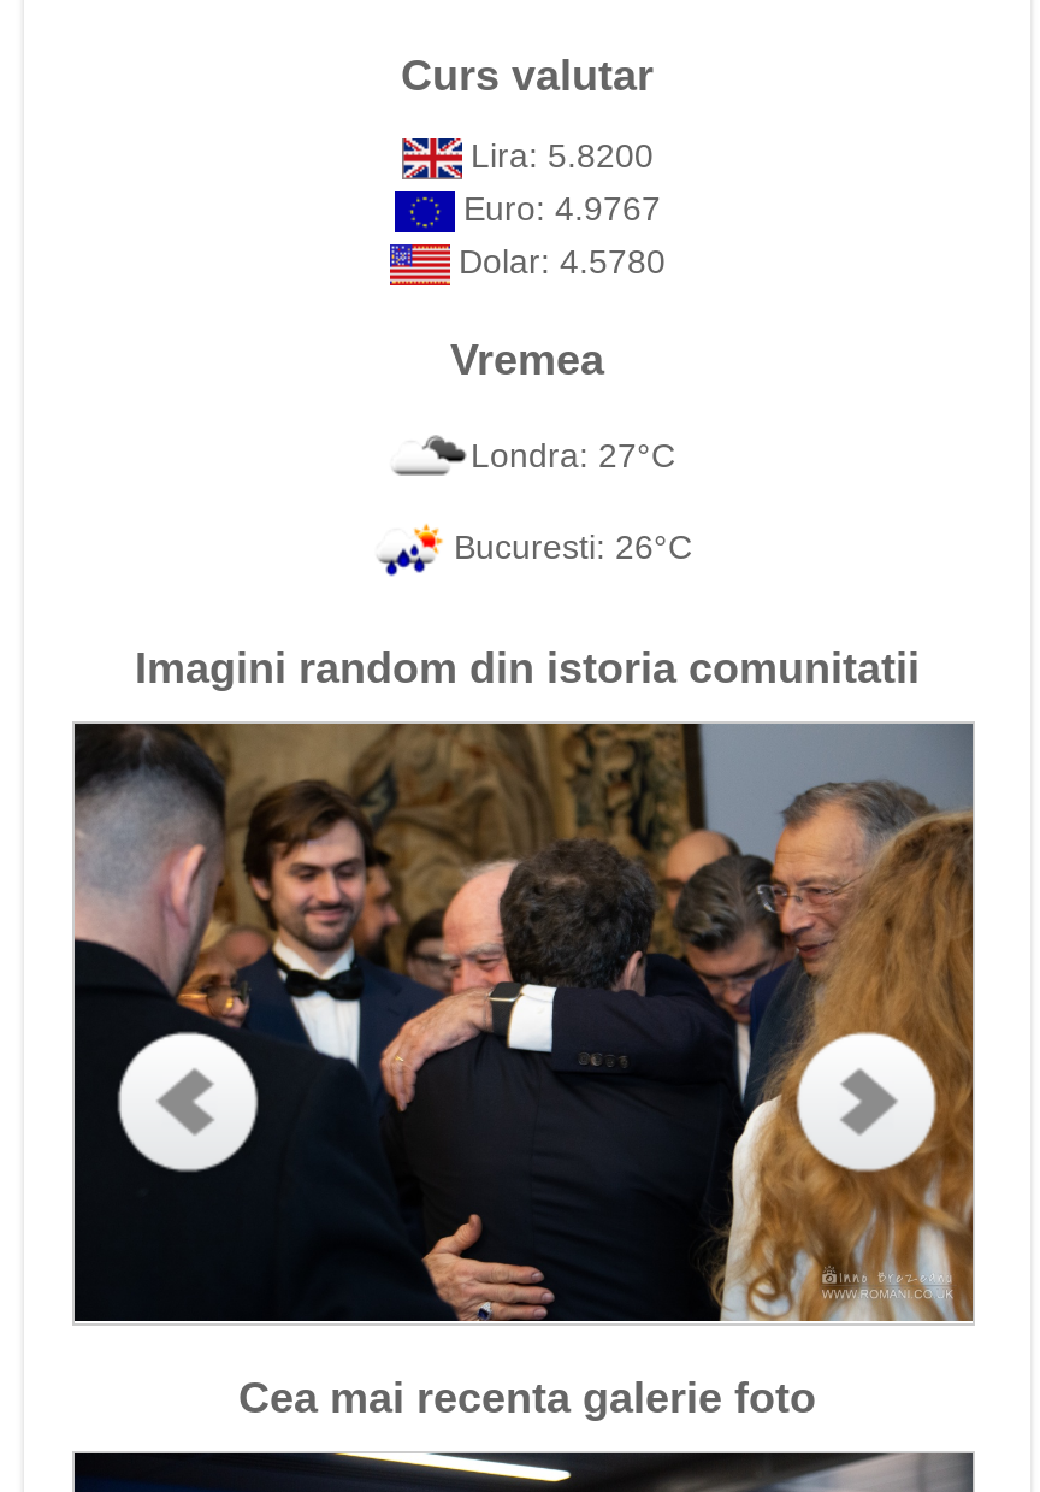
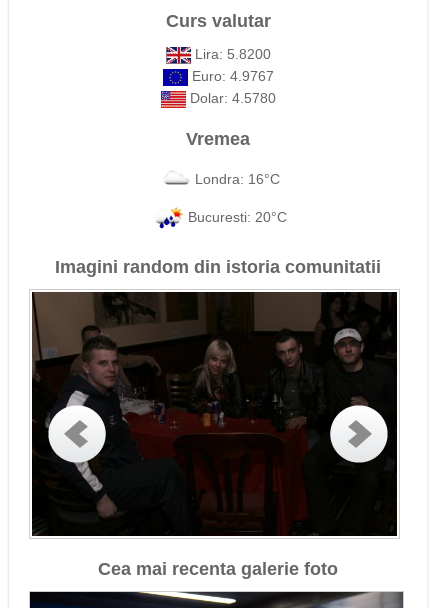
- Londra: 27°C
+ Londra: 16°C

- Bucuresti: 26°C
+ Bucuresti: 20°C

- [image]
+ [image]
